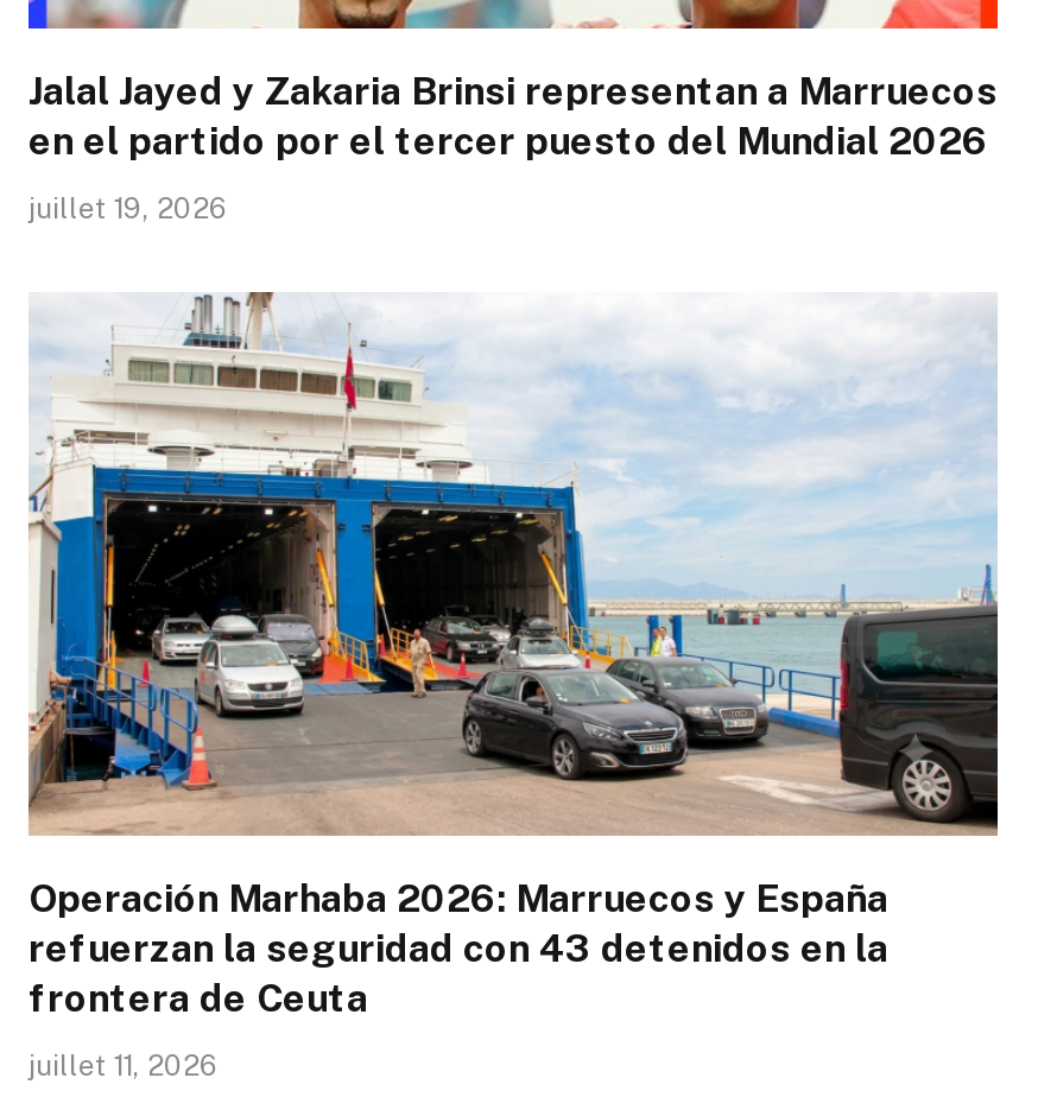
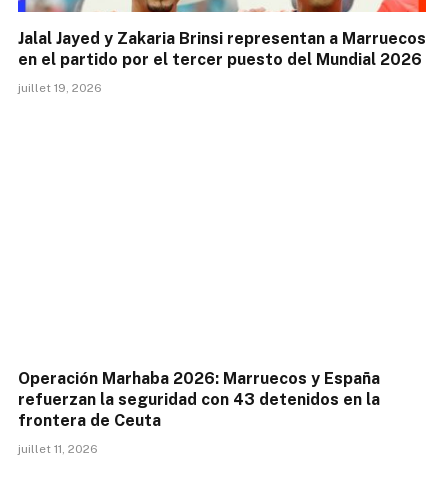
- [image]
